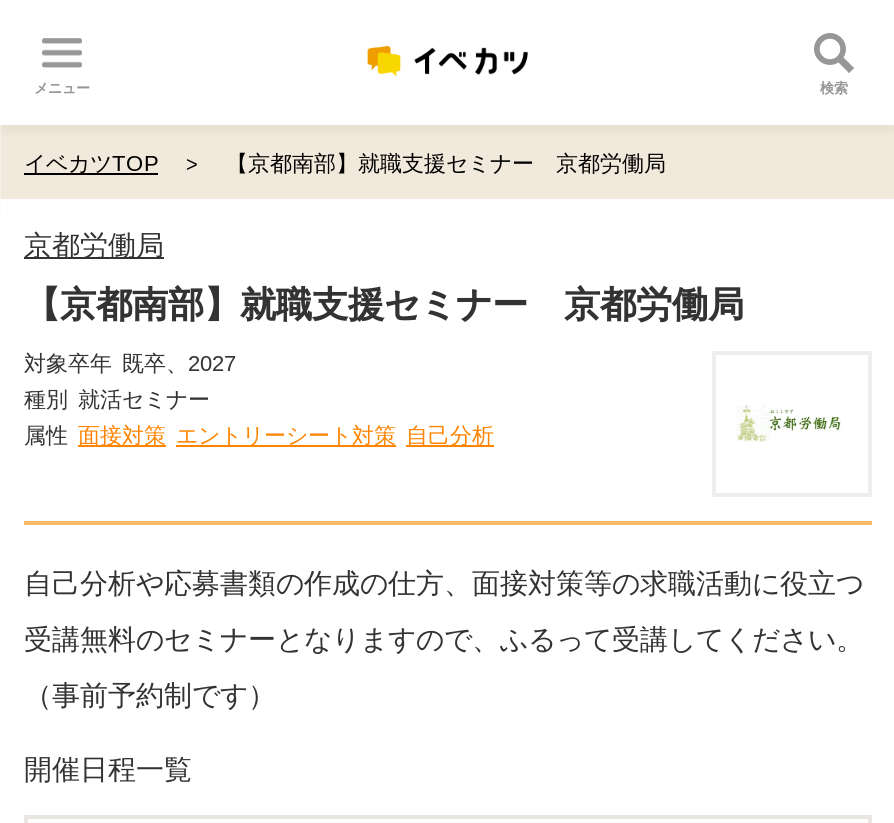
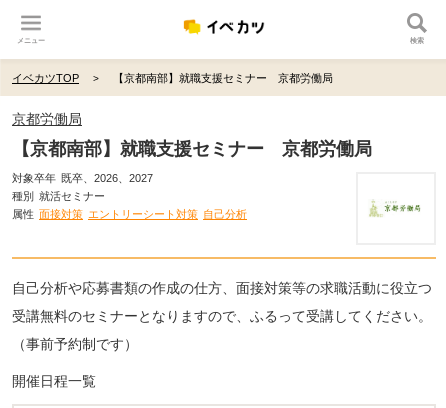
- 対象卒年 既卒、2027
+ 対象卒年 既卒、2026、2027
